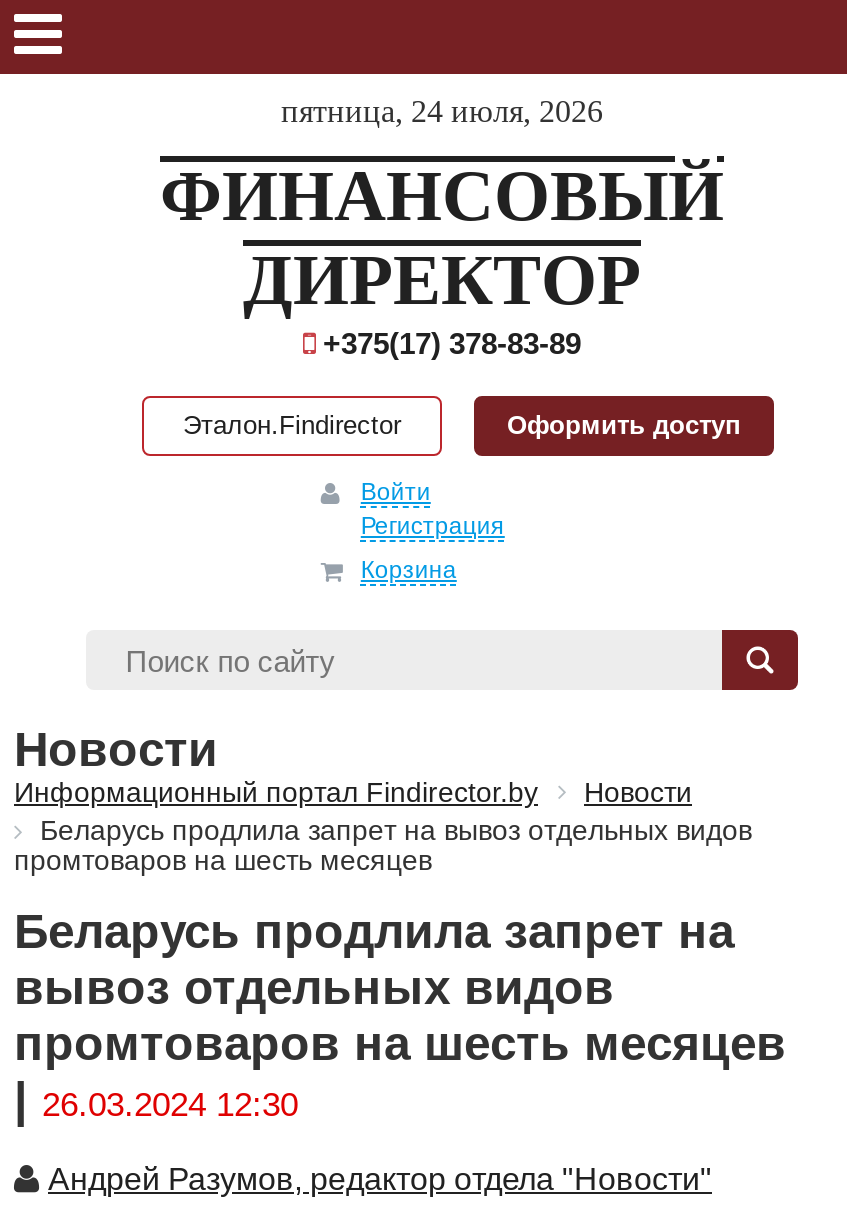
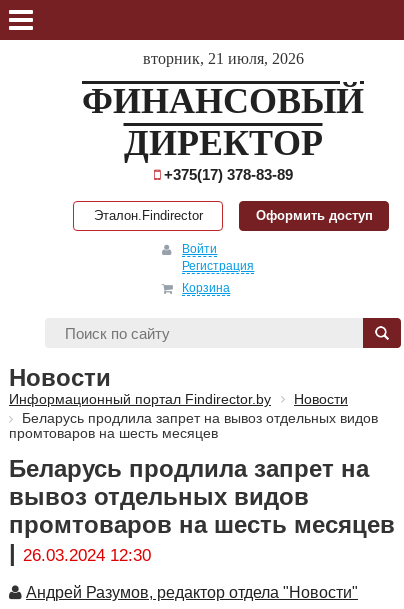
- пятница, 24 июля, 2026
+ вторник, 21 июля, 2026
